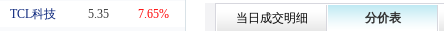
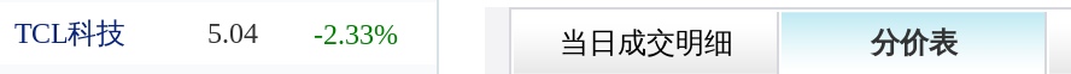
- 5.35
+ 5.04

- 7.65%
+ -2.33%
